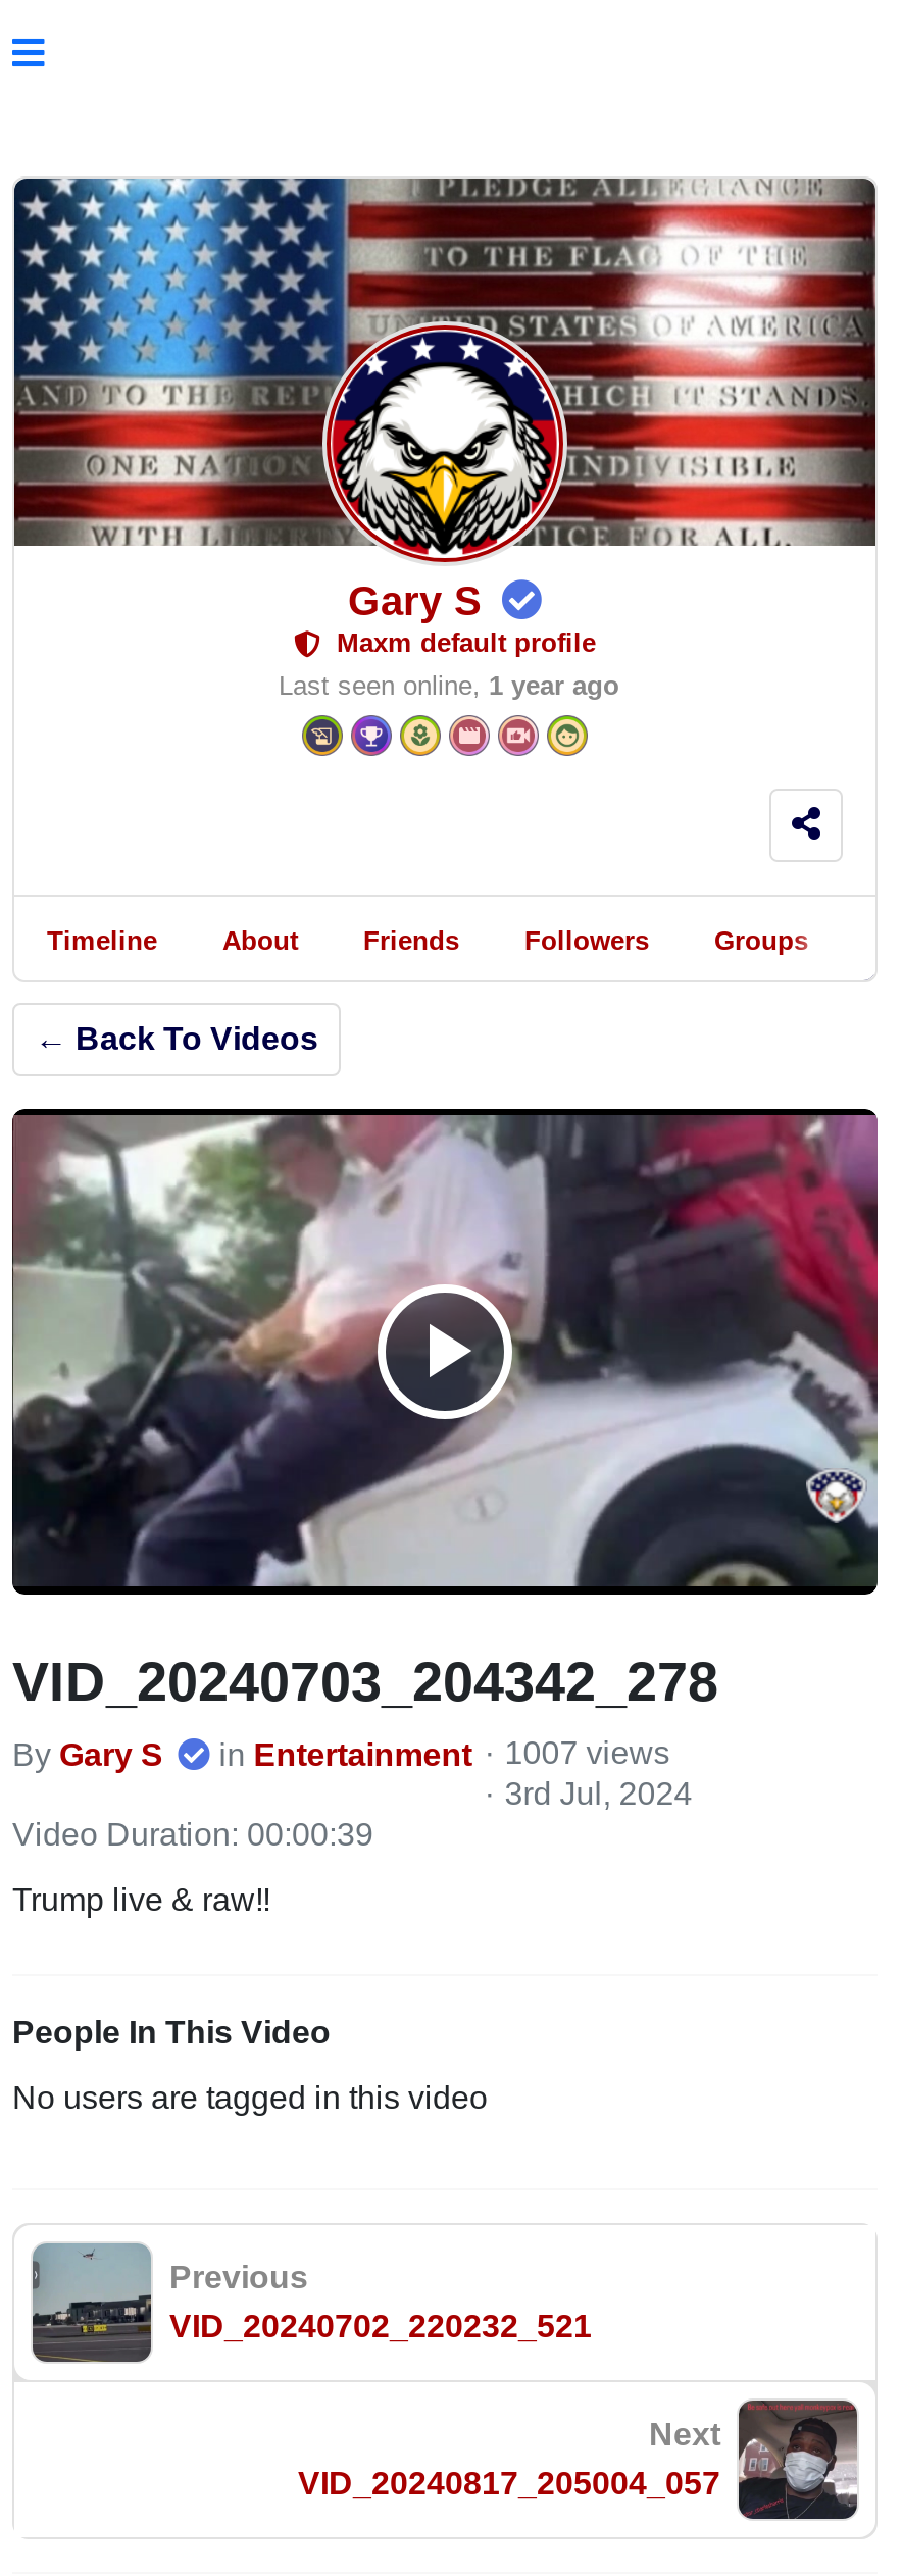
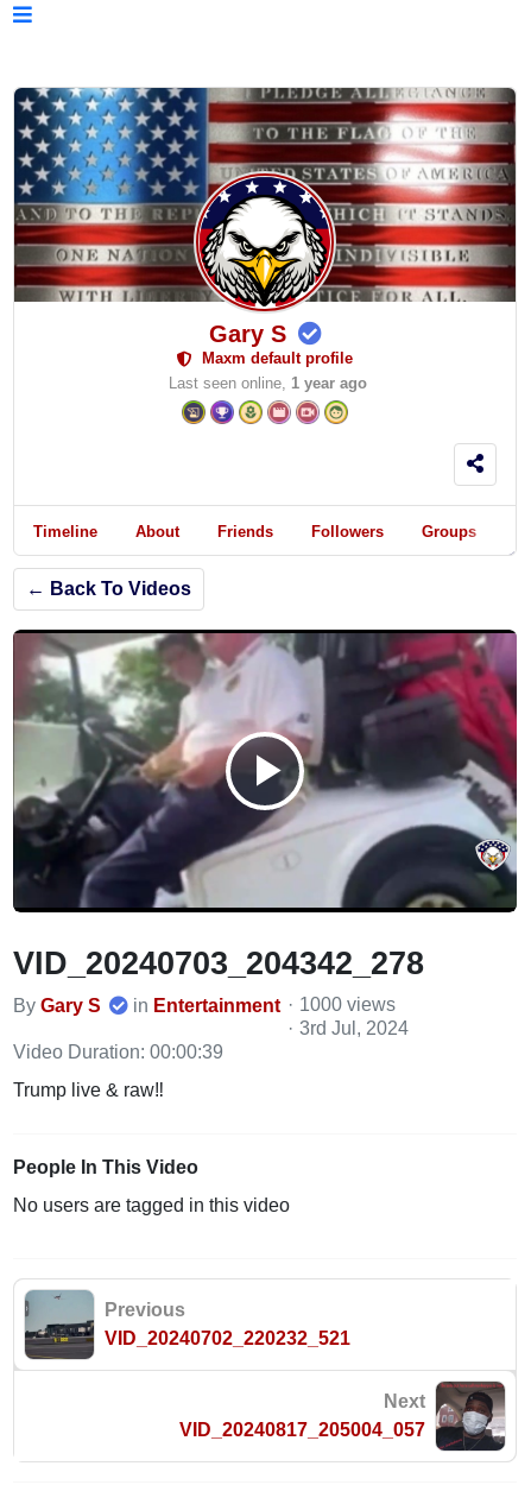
- By Gary S in Entertainment 1007 views
+ By Gary S in Entertainment 1000 views
